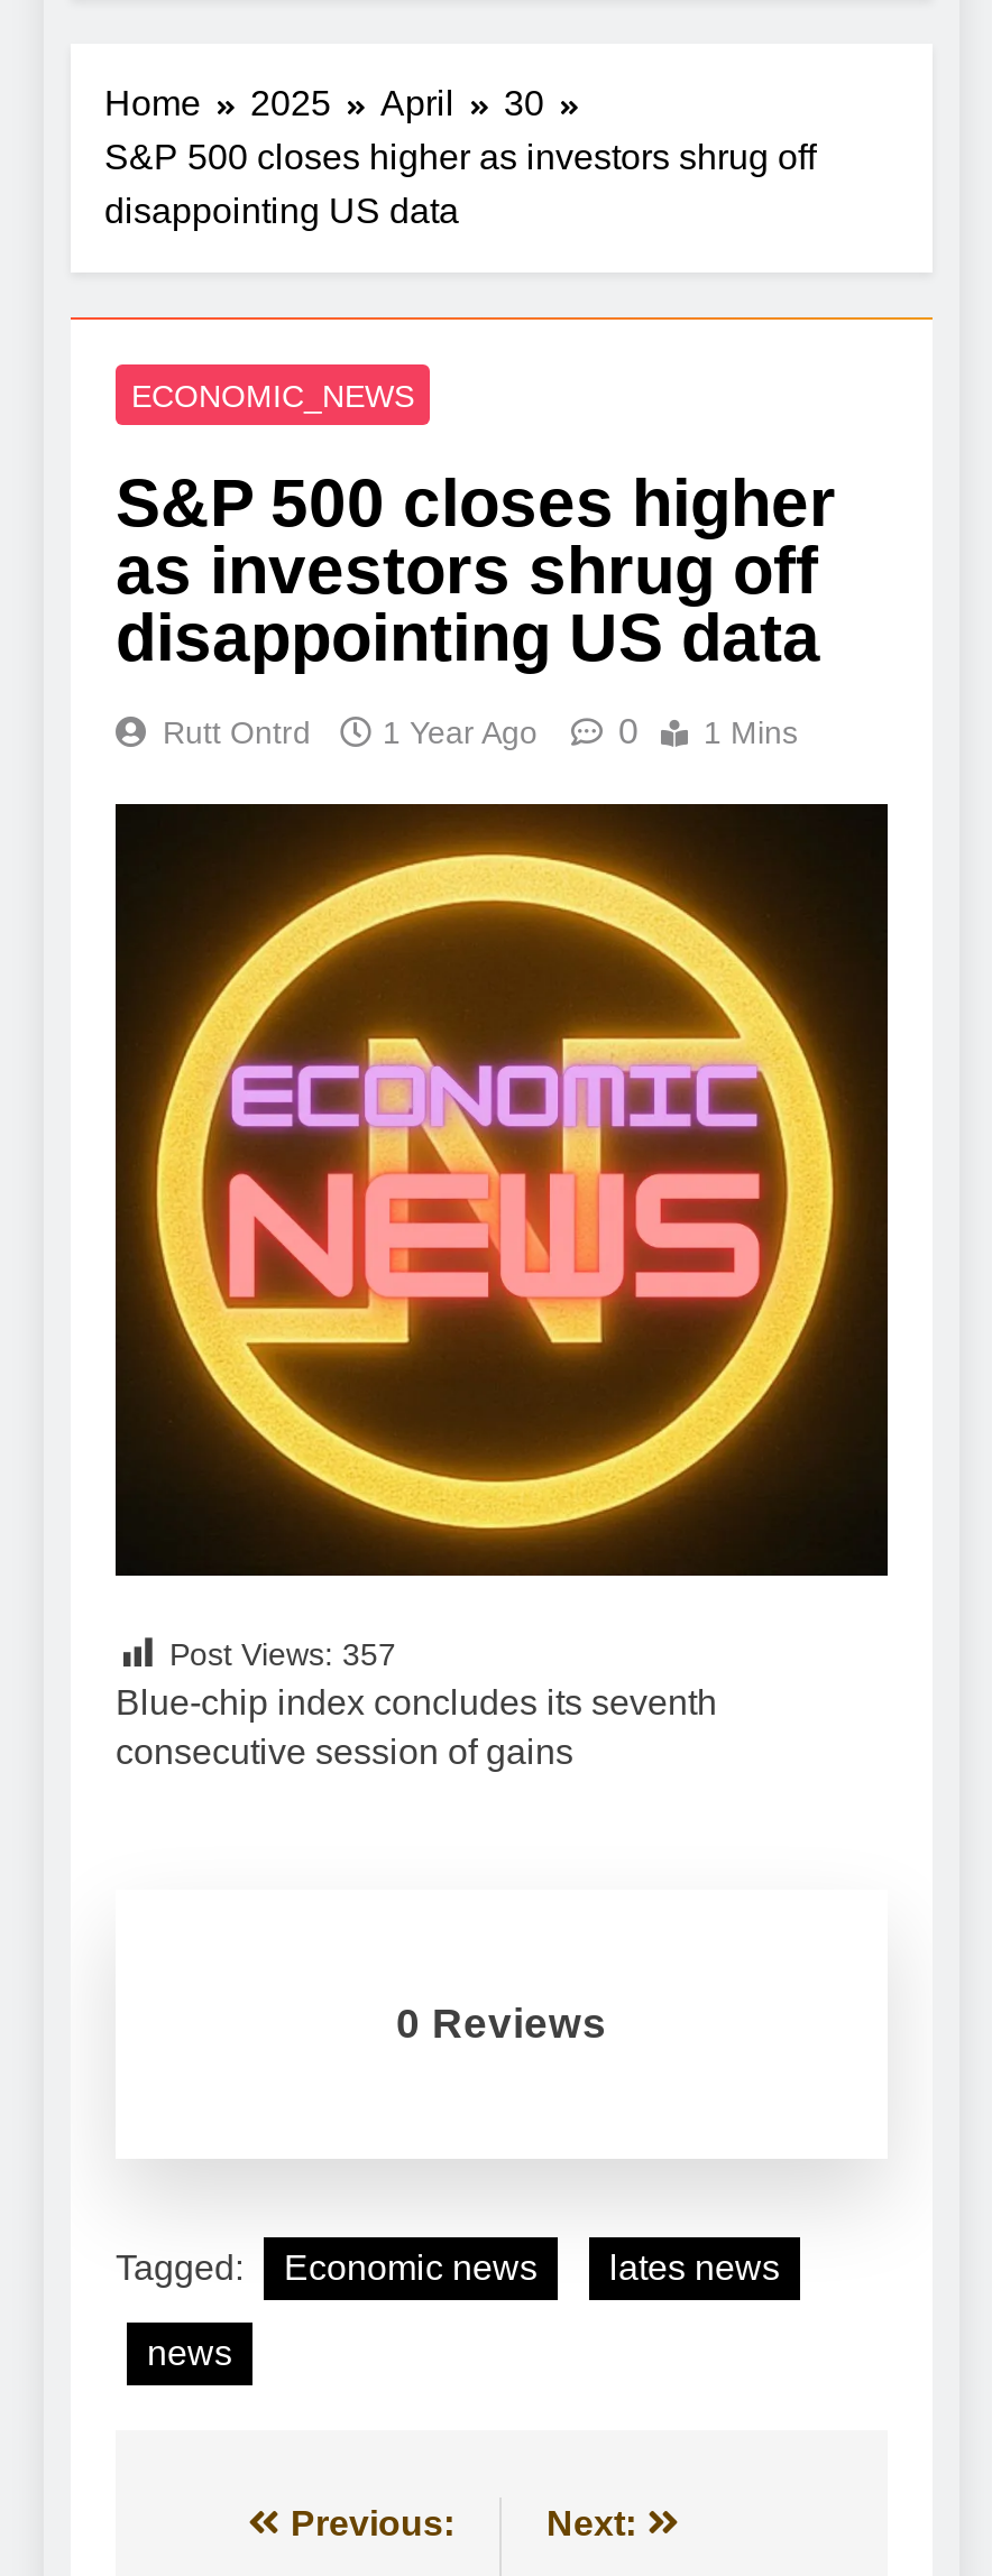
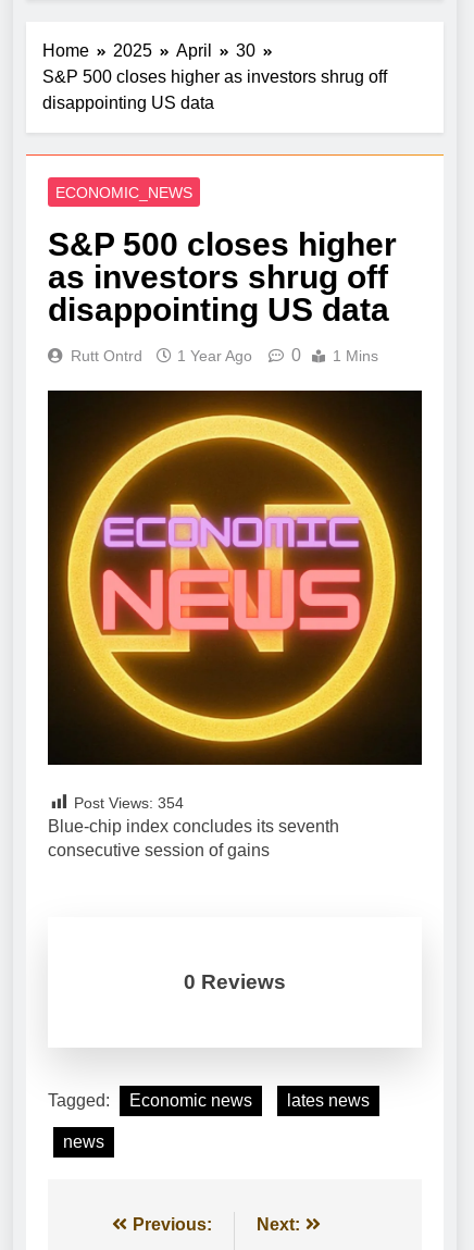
- Post Views: 357
+ Post Views: 354
